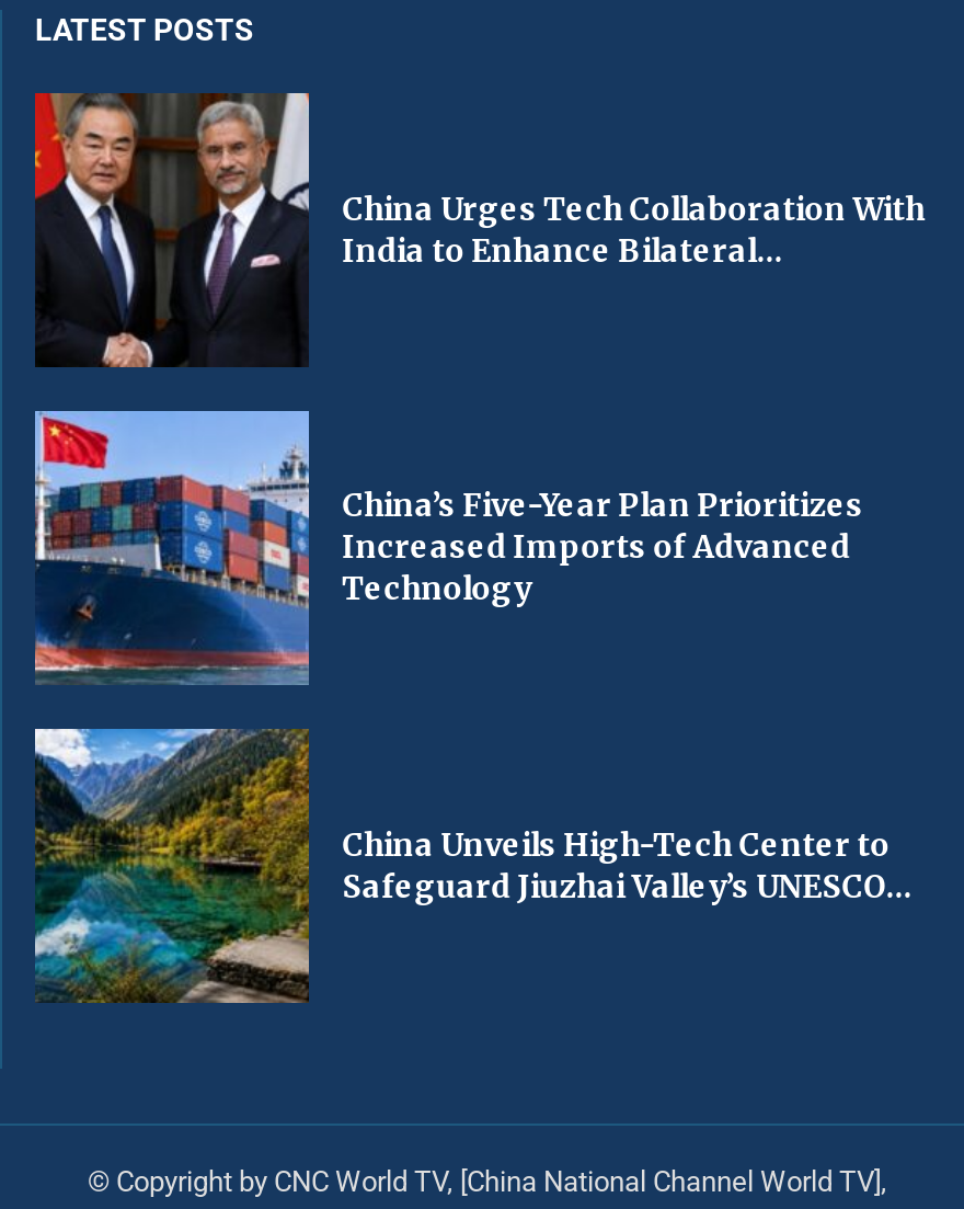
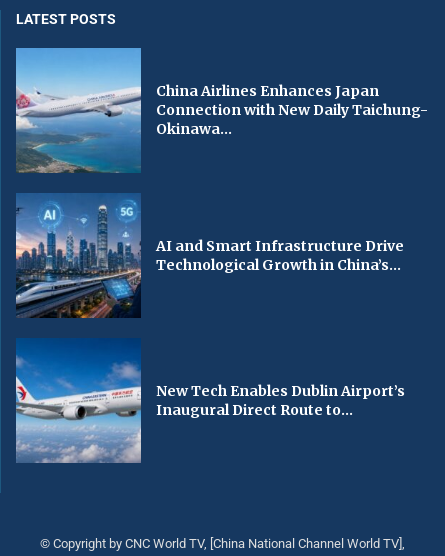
- [image]
- China Urges Tech Collaboration With
- India to Enhance Bilateral...
+ [image]
+ China Airlines Enhances Japan
+ Connection with New Daily Taichung-
+ Okinawa...

- [image]
- China’s Five-Year Plan Prioritizes
- Increased Imports of Advanced
- Technology
+ [image]
+ AI and Smart Infrastructure Drive
+ Technological Growth in China’s...

- [image]
- China Unveils High-Tech Center to
- Safeguard Jiuzhai Valley’s UNESCO...
+ [image]
+ New Tech Enables Dublin Airport’s
+ Inaugural Direct Route to...
